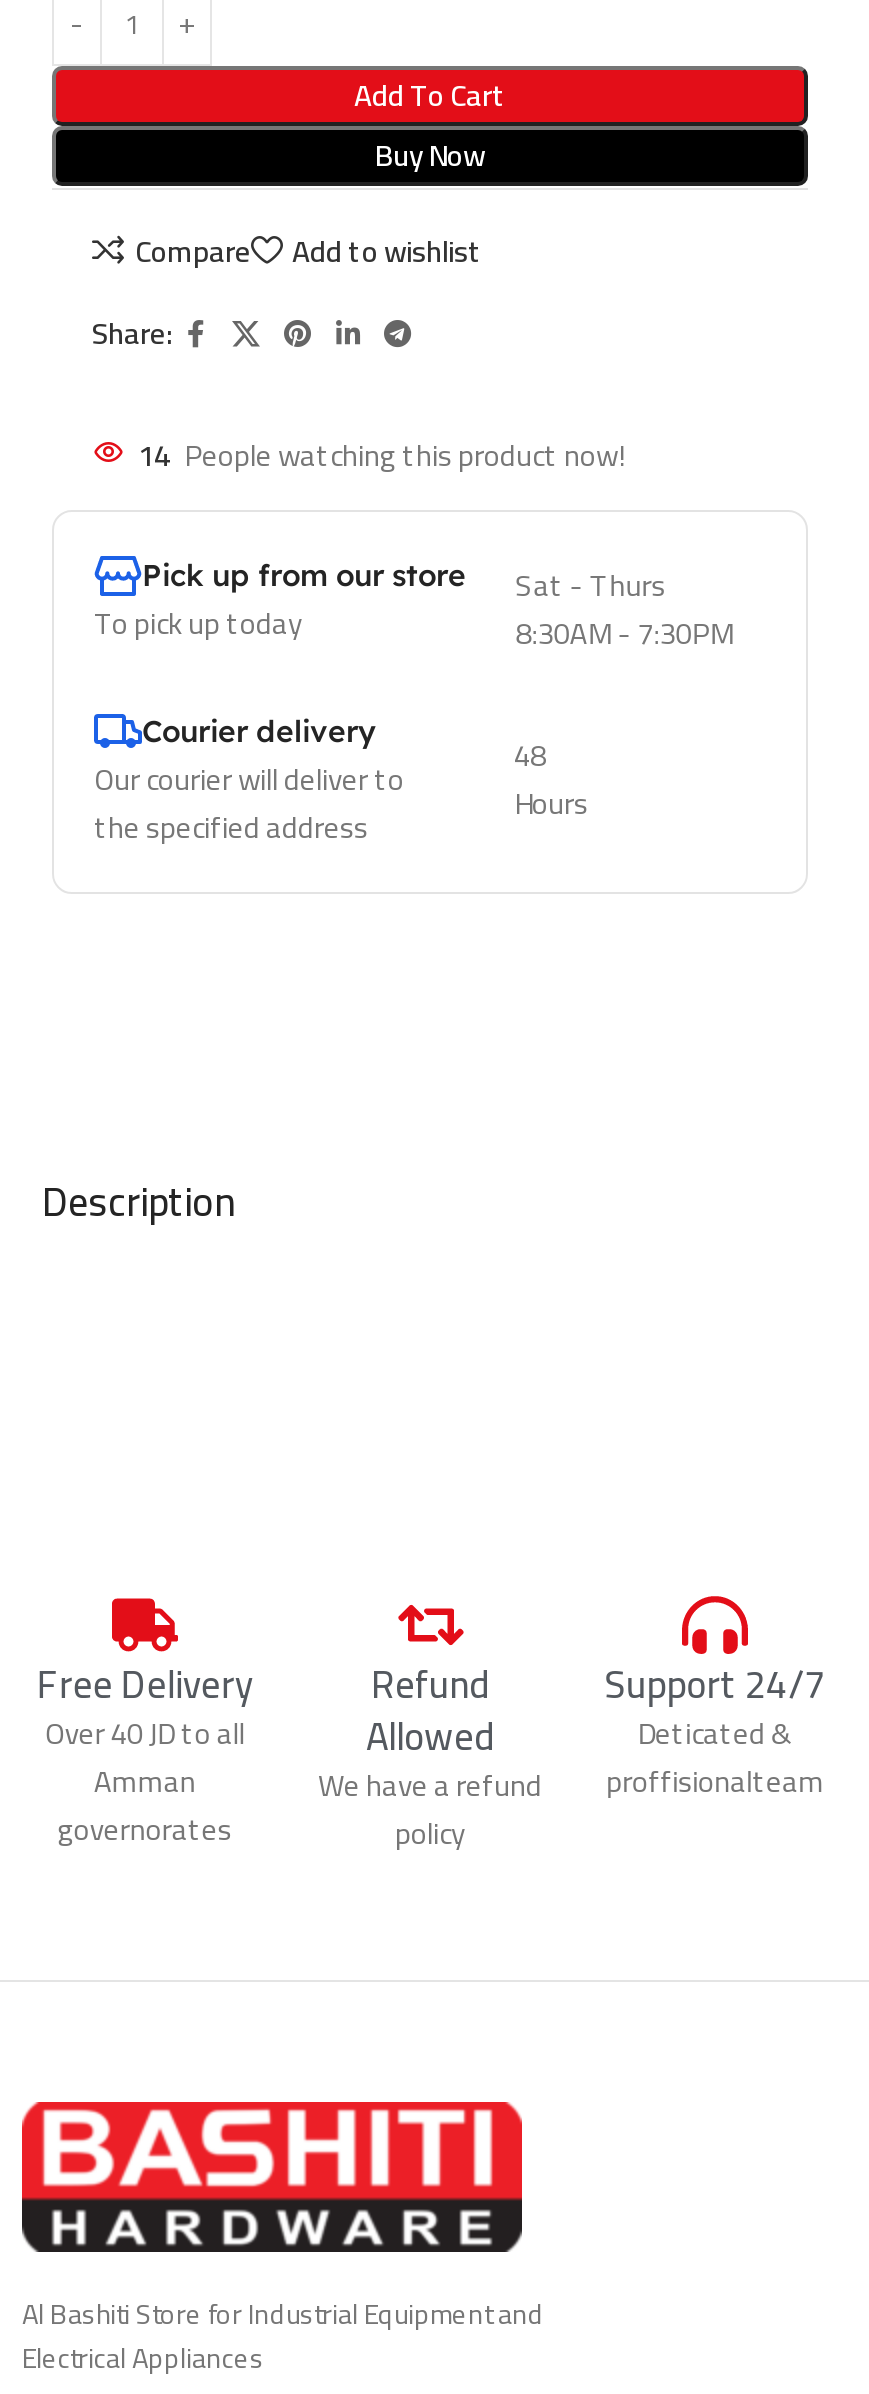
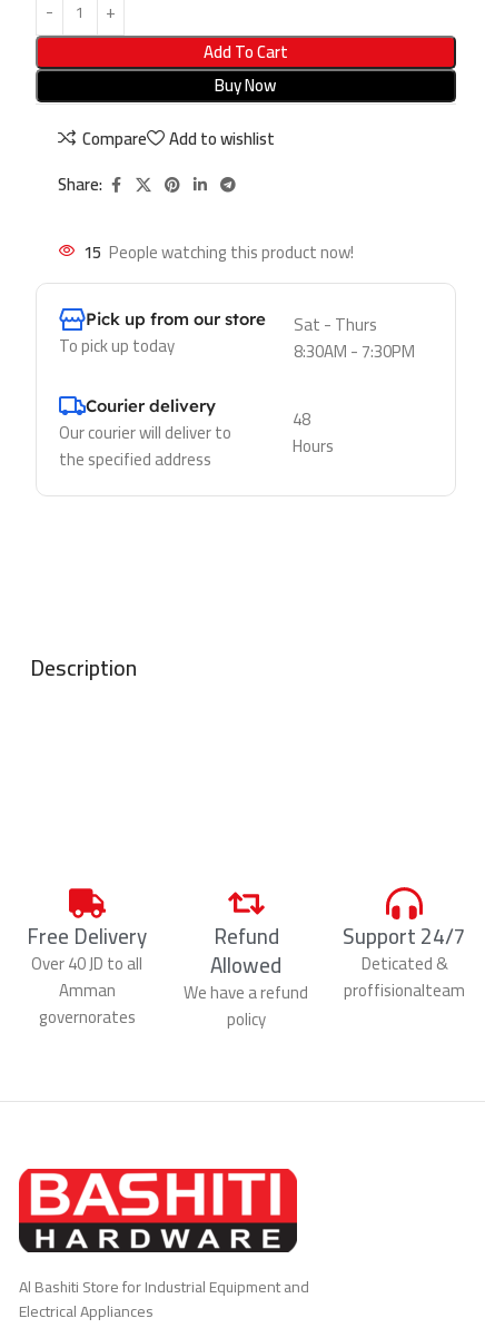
- 14 People watching this product now!
+ 15 People watching this product now!
